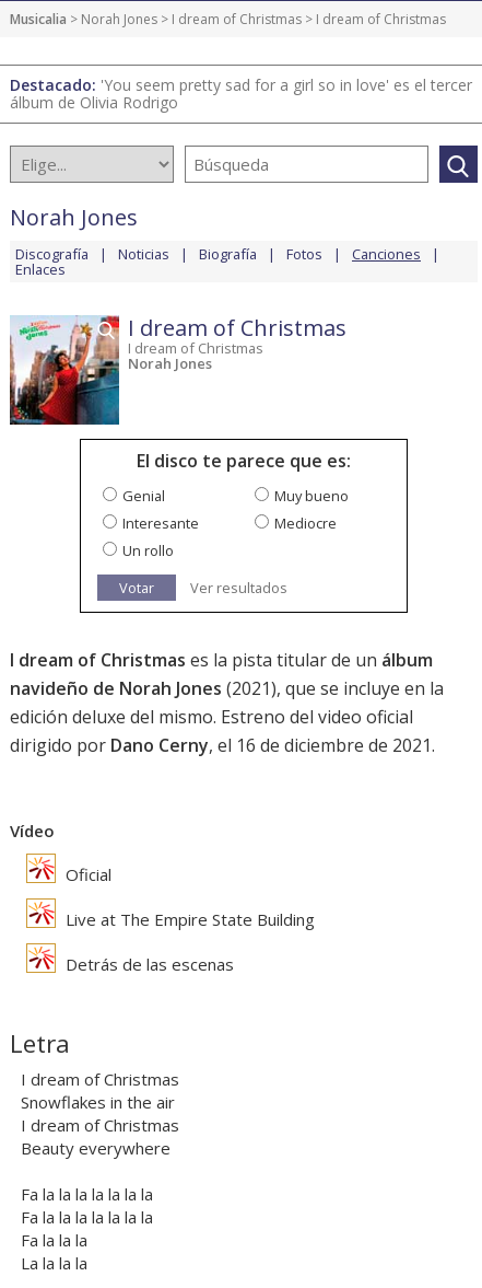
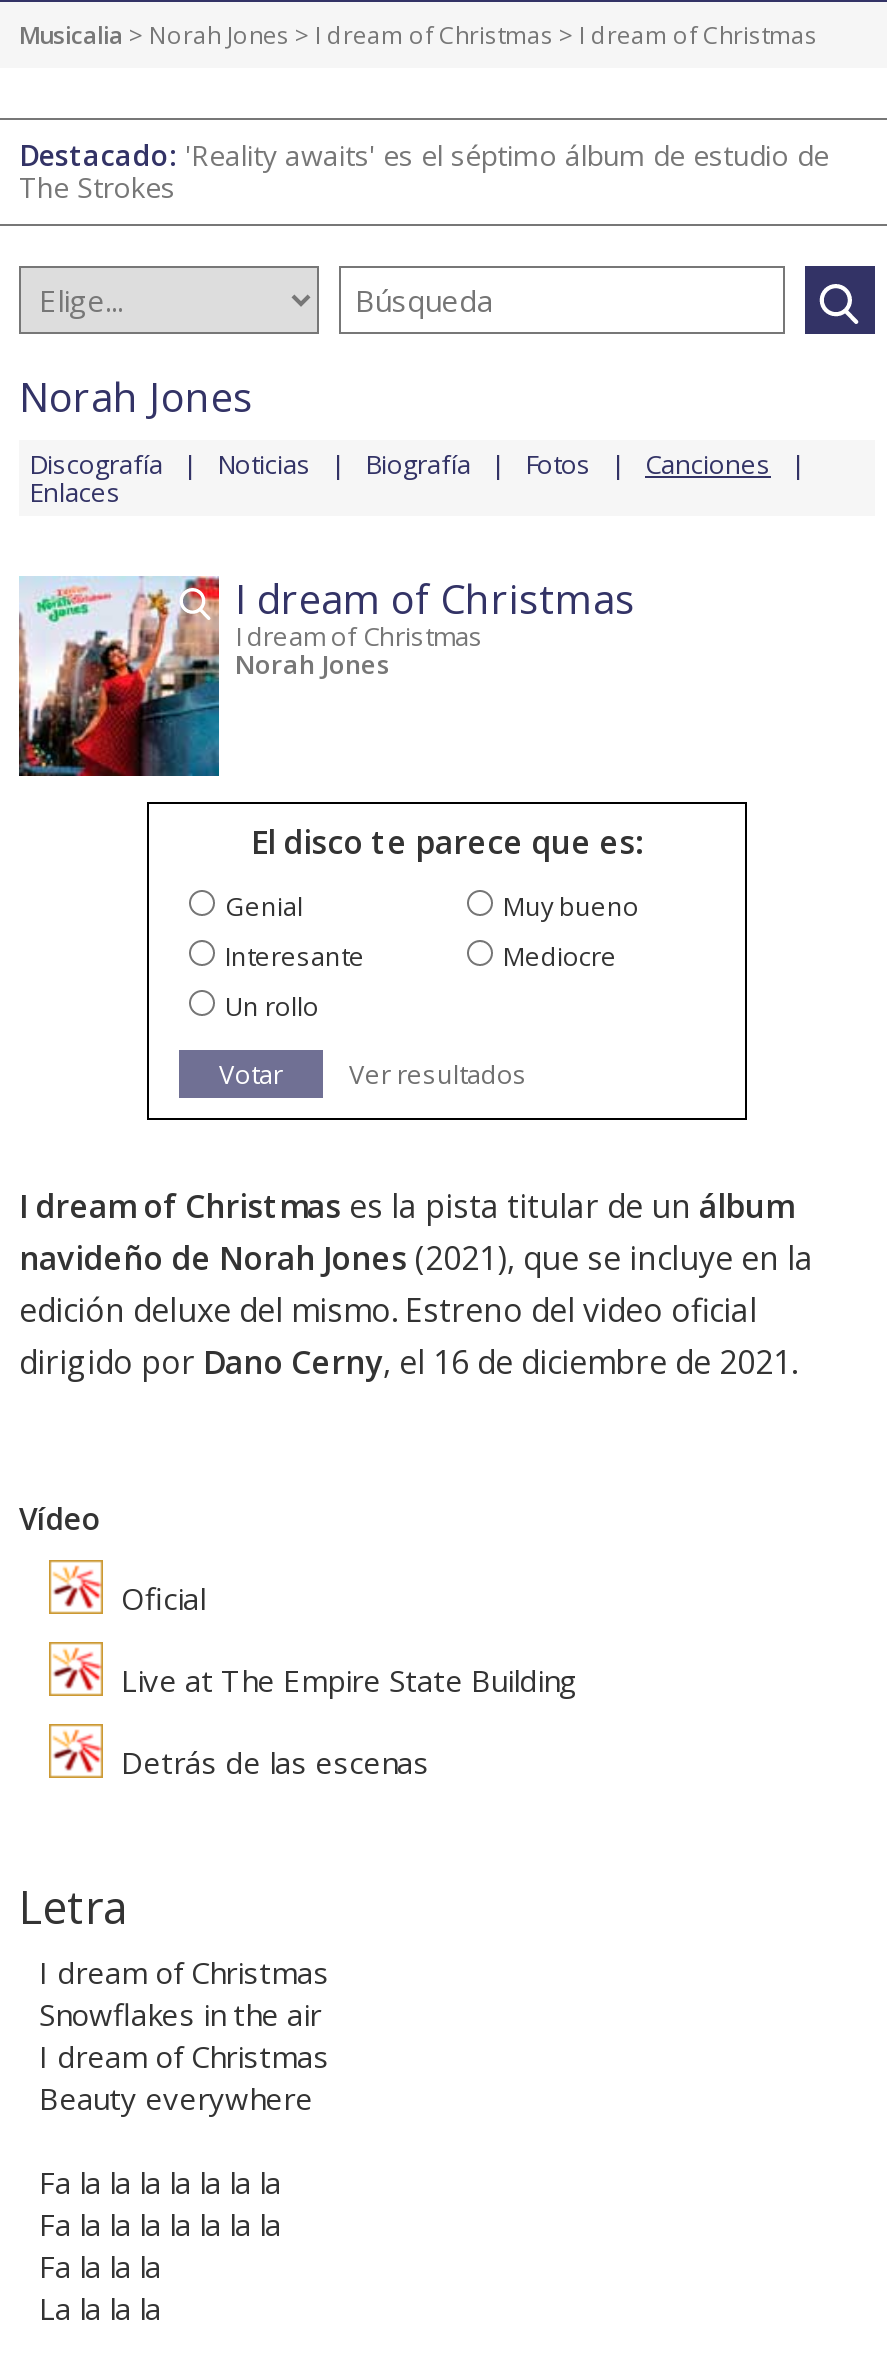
- Destacado: 'You seem pretty sad for a girl so in love' es el tercer
- álbum de Olivia Rodrigo
+ Destacado: 'Reality awaits' es el séptimo álbum de estudio de
+ The Strokes
